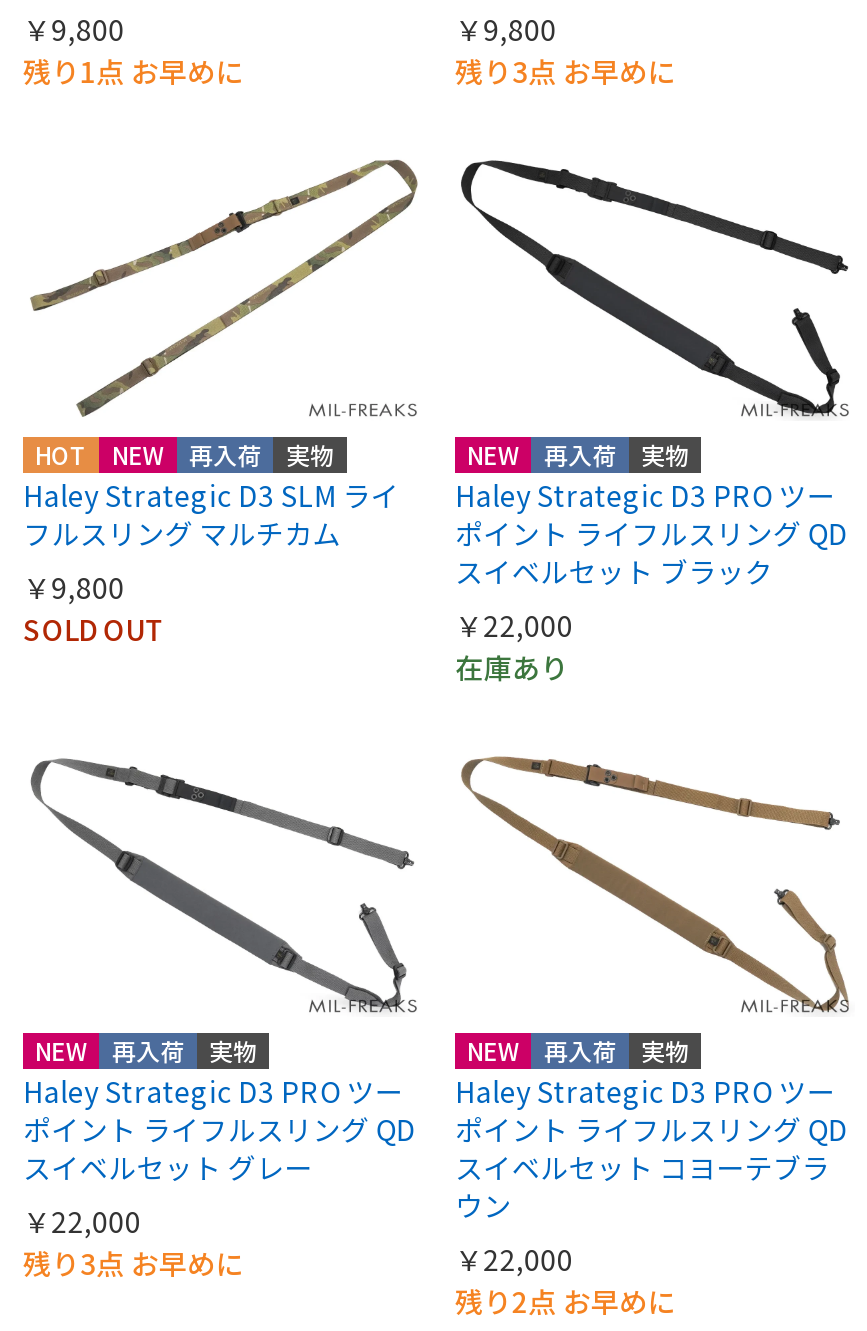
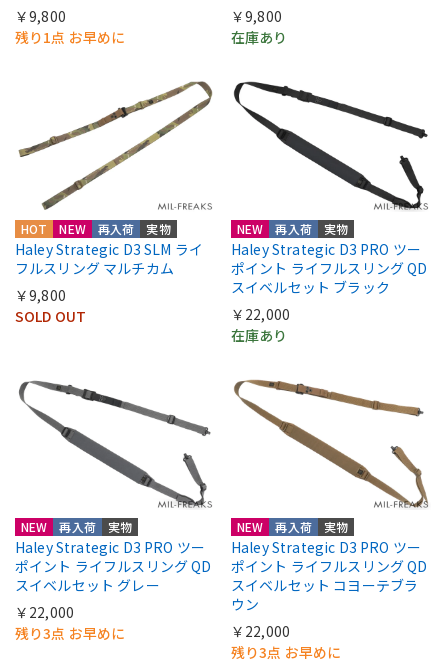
- 残り3点 お早めに
+ 在庫あり

- 残り2点 お早めに
+ 残り3点 お早めに
